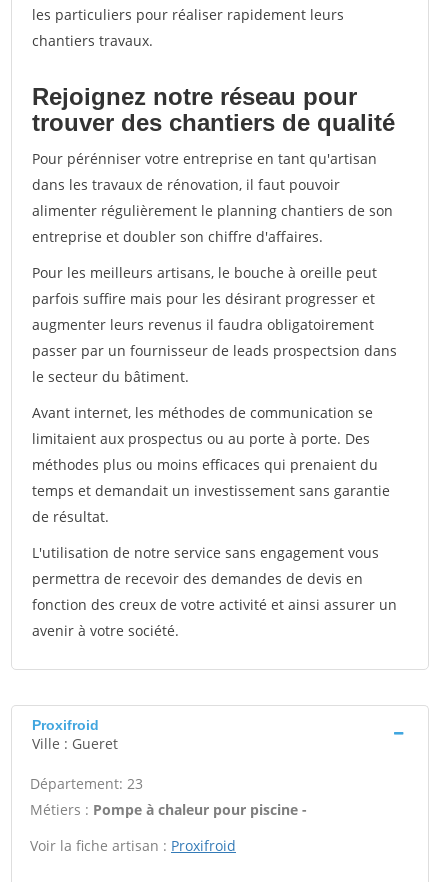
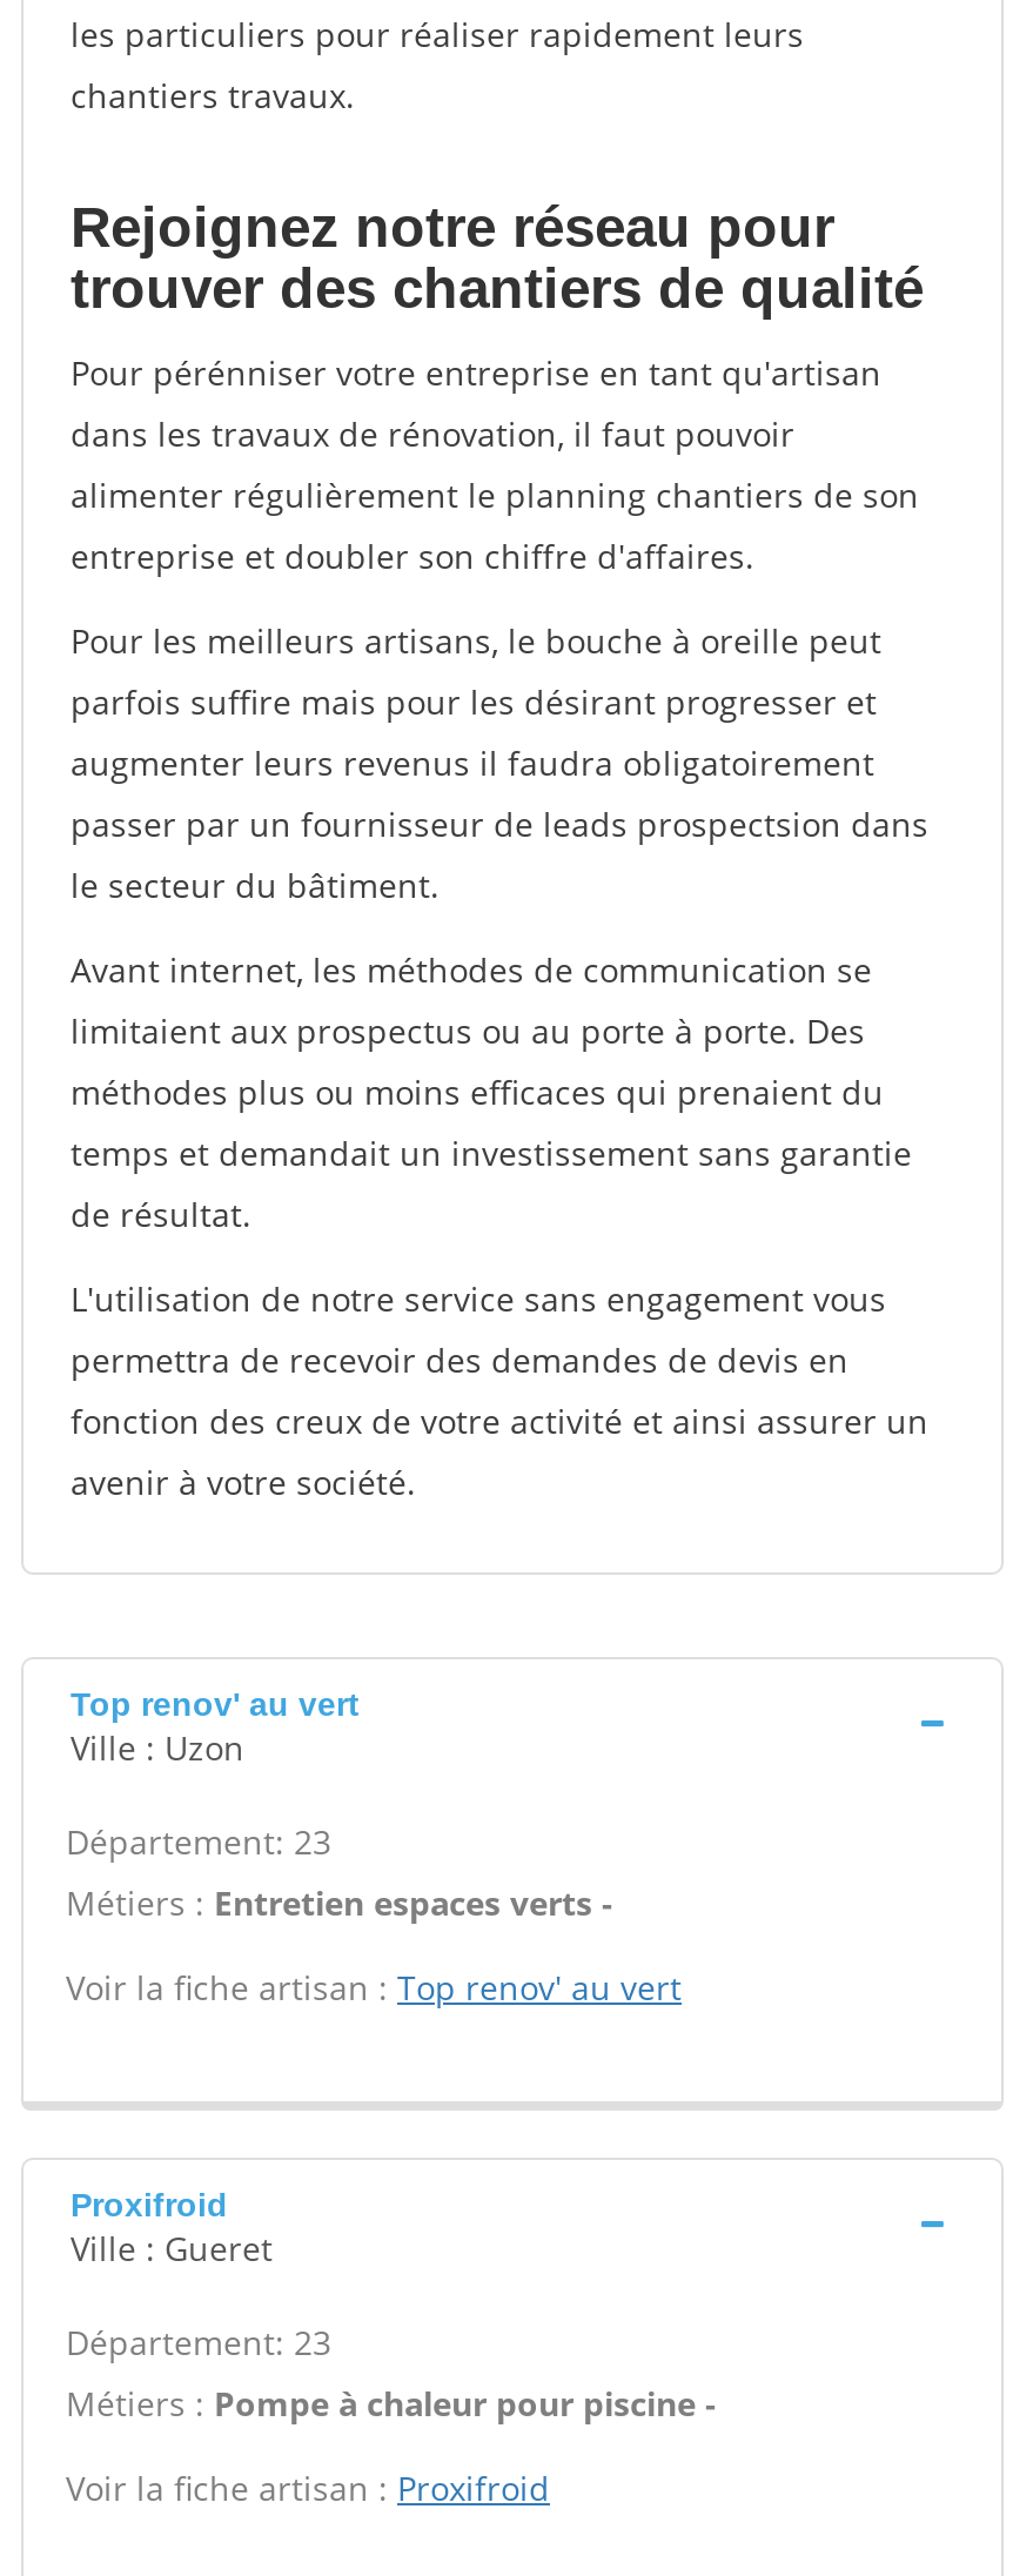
+ Top renov' au vert
+ Ville : Uzon
+ Département: 23
+ Métiers : Entretien espaces verts -
+ Voir la fiche artisan : Top renov' au vert
